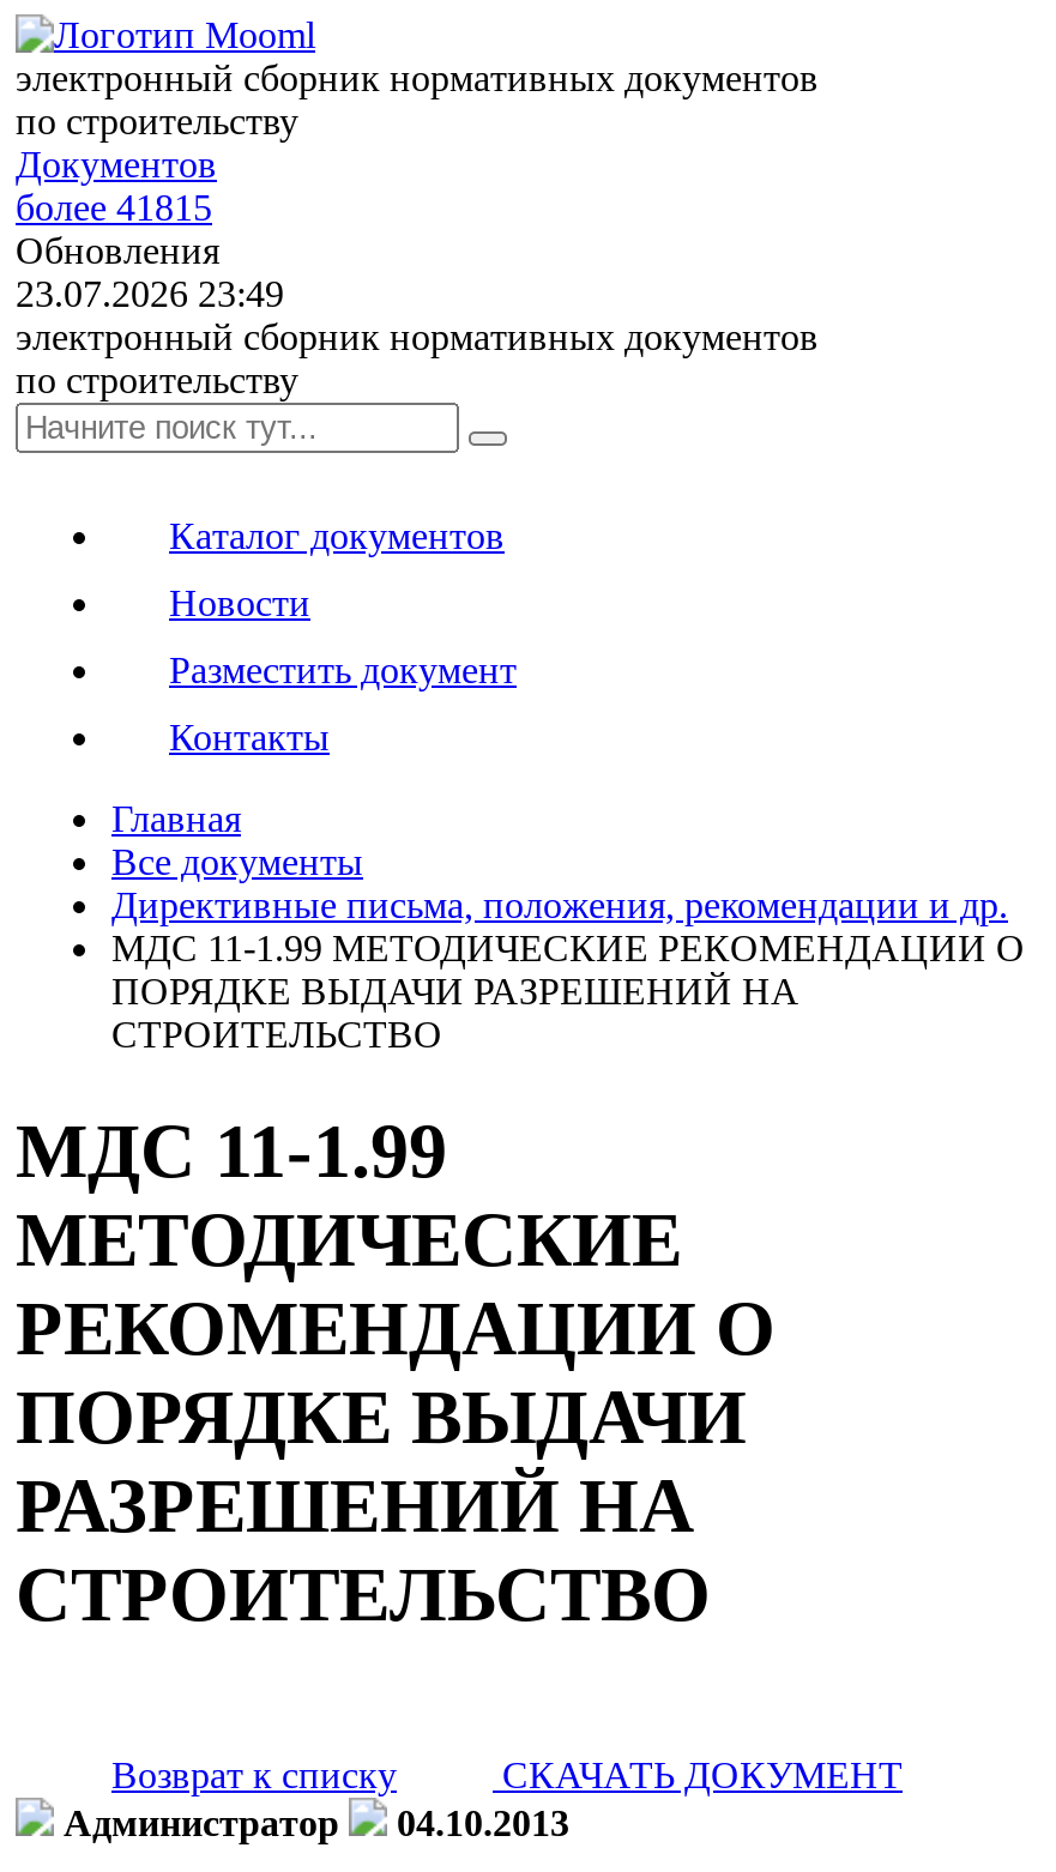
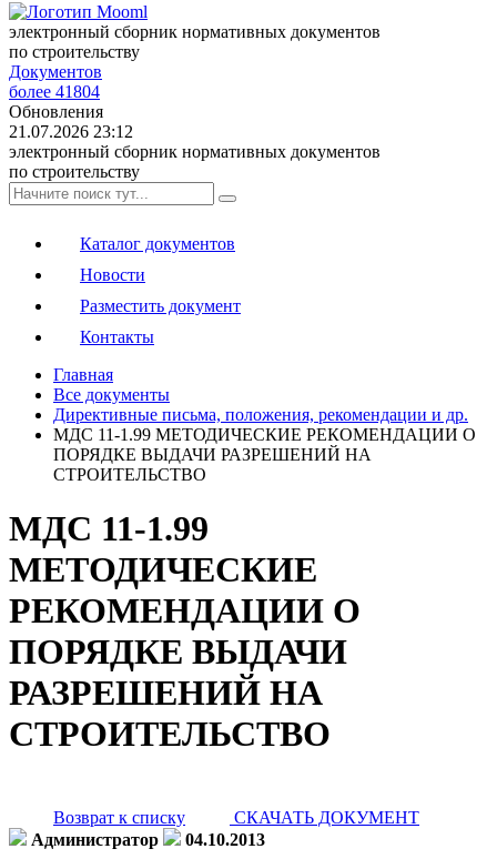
- более 41815
+ более 41804

- 23.07.2026 23:49
+ 21.07.2026 23:12
